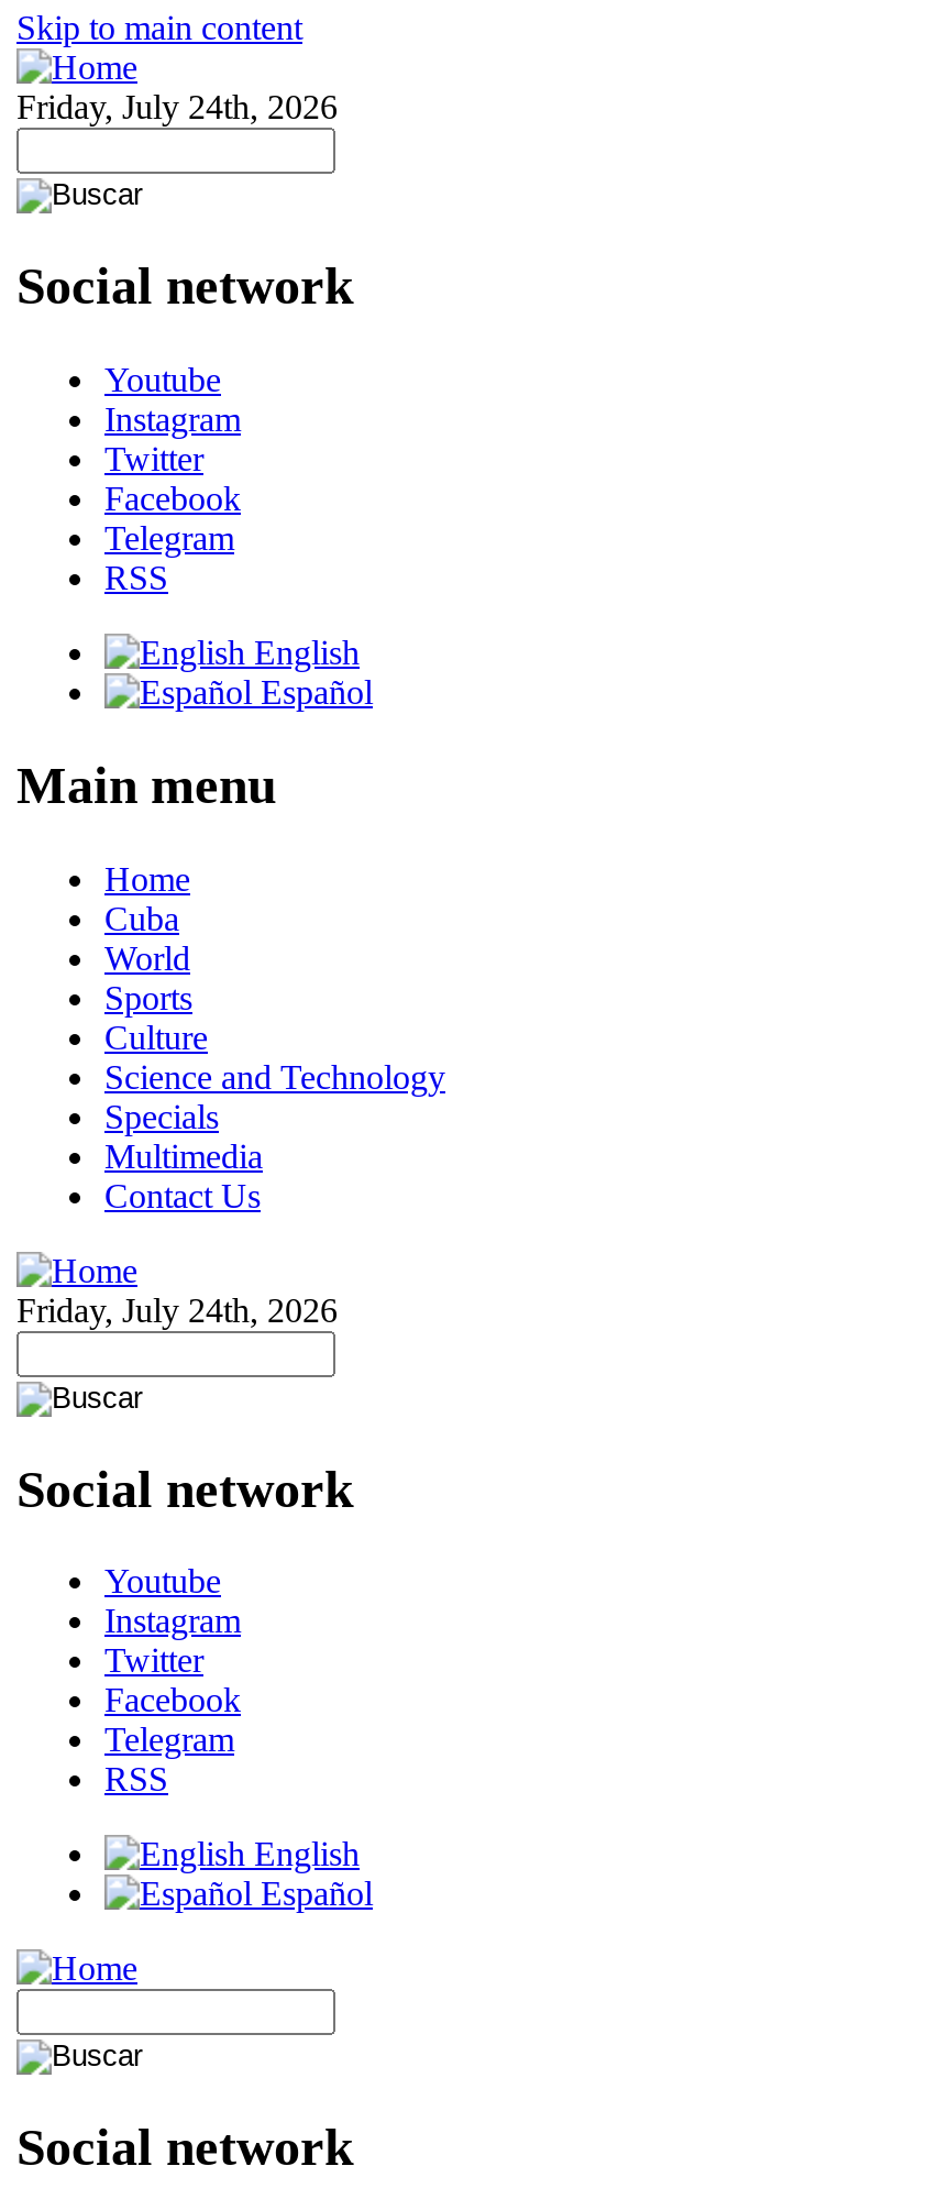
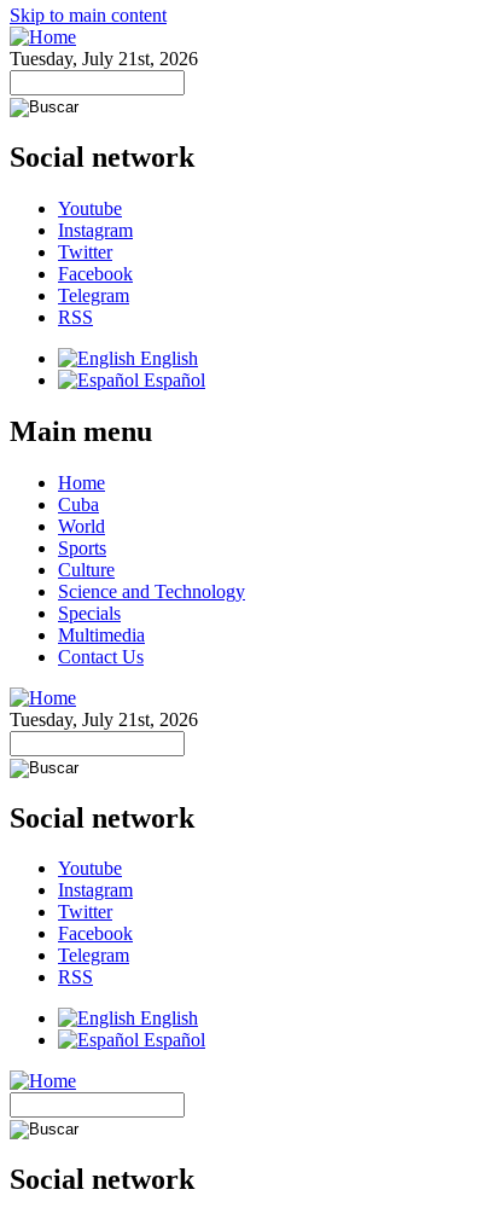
- Friday, July 24th, 2026
+ Tuesday, July 21st, 2026

- Friday, July 24th, 2026
+ Tuesday, July 21st, 2026
